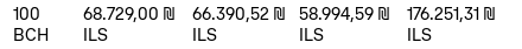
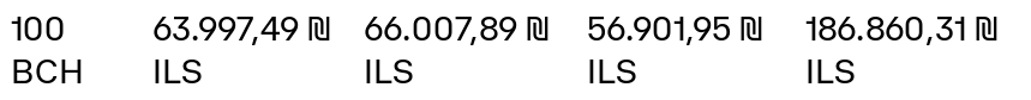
- 68.729,00 ₪
+ 63.997,49 ₪

- 66.390,52 ₪
+ 66.007,89 ₪

- 58.994,59 ₪
+ 56.901,95 ₪

- 176.251,31 ₪
+ 186.860,31 ₪
